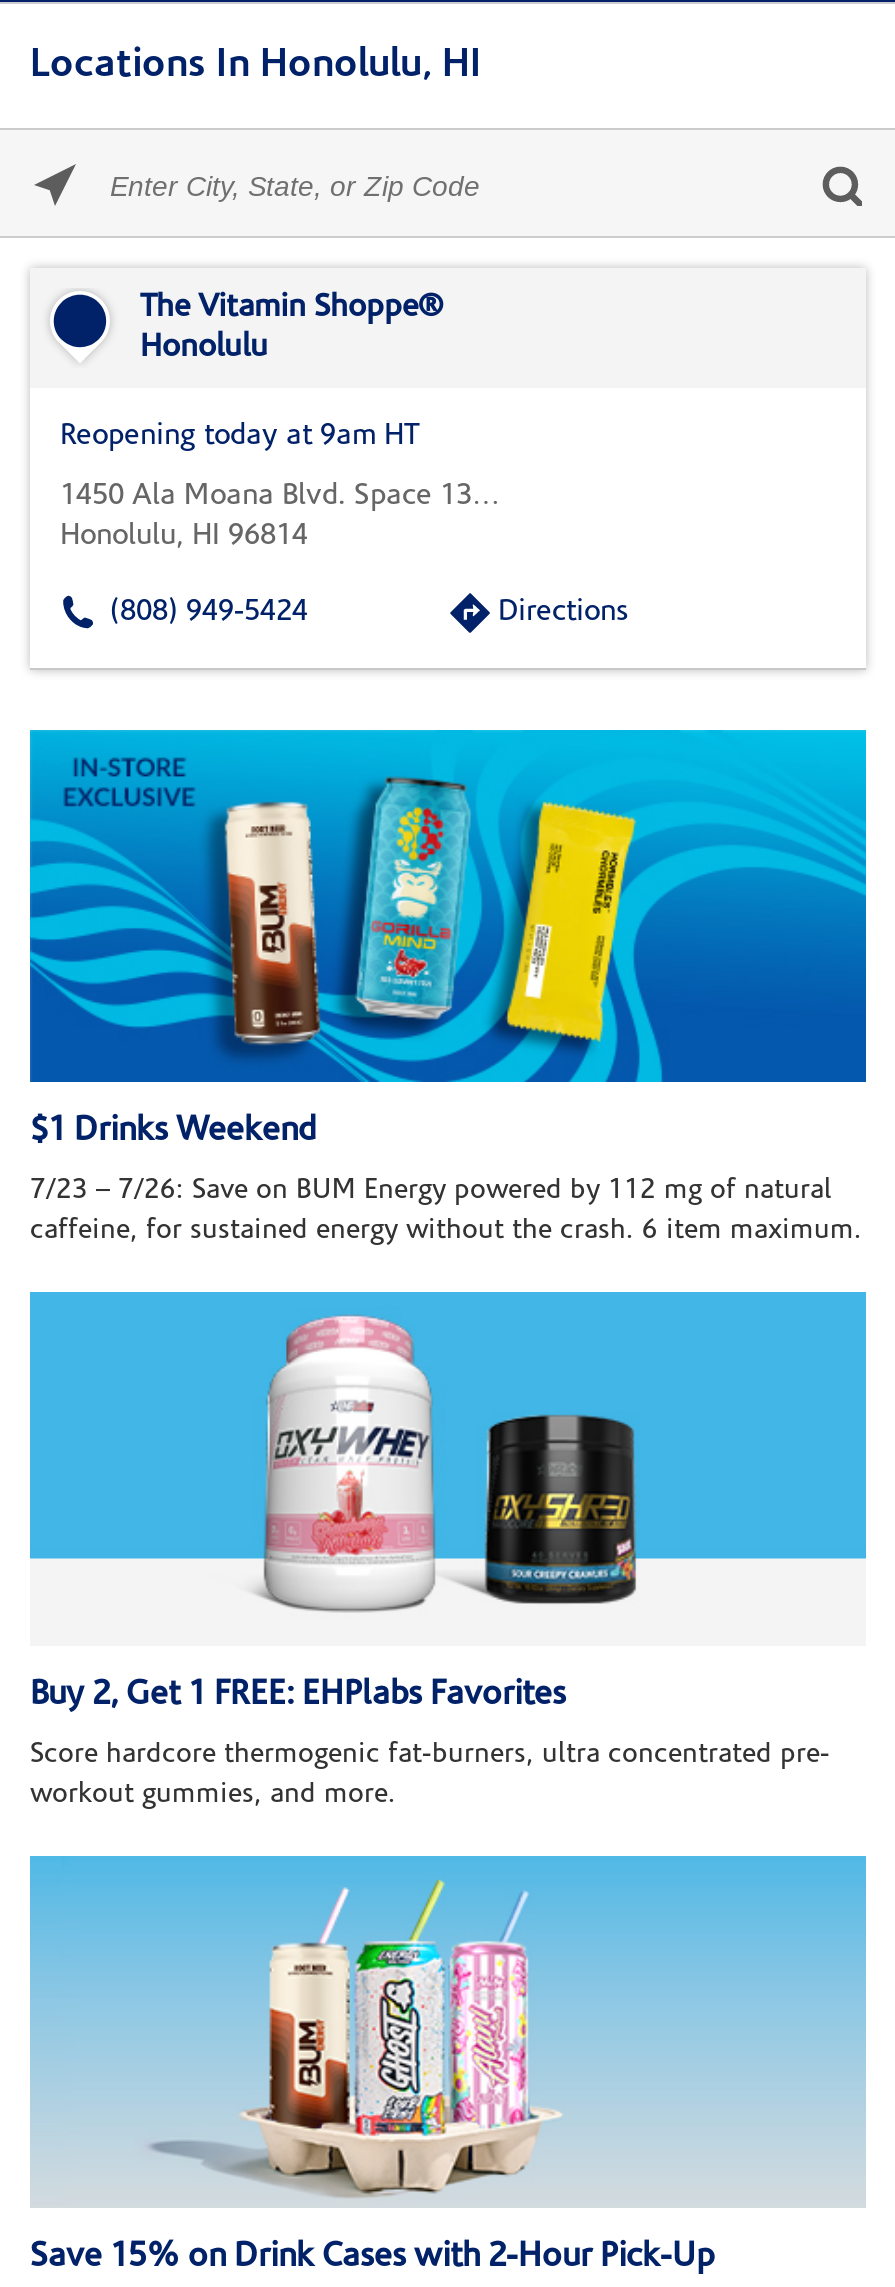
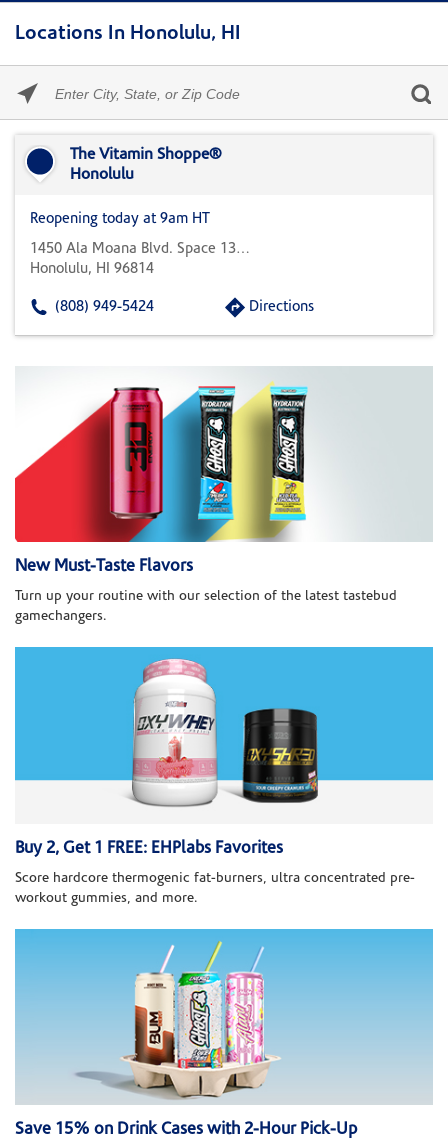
- [image]
- $1 Drinks Weekend
+ [image]
+ New Must-Taste Flavors

- 7/23 – 7/26: Save on BUM Energy powered by 112 mg of natural
- caffeine, for sustained energy without the crash. 6 item maximum.
+ Turn up your routine with our selection of the latest tastebud
+ gamechangers.
